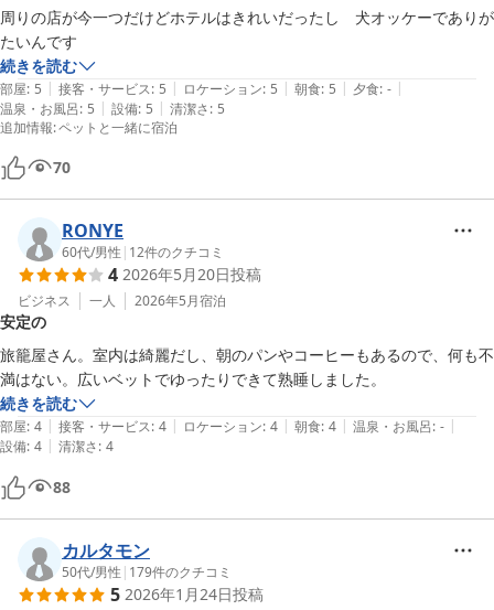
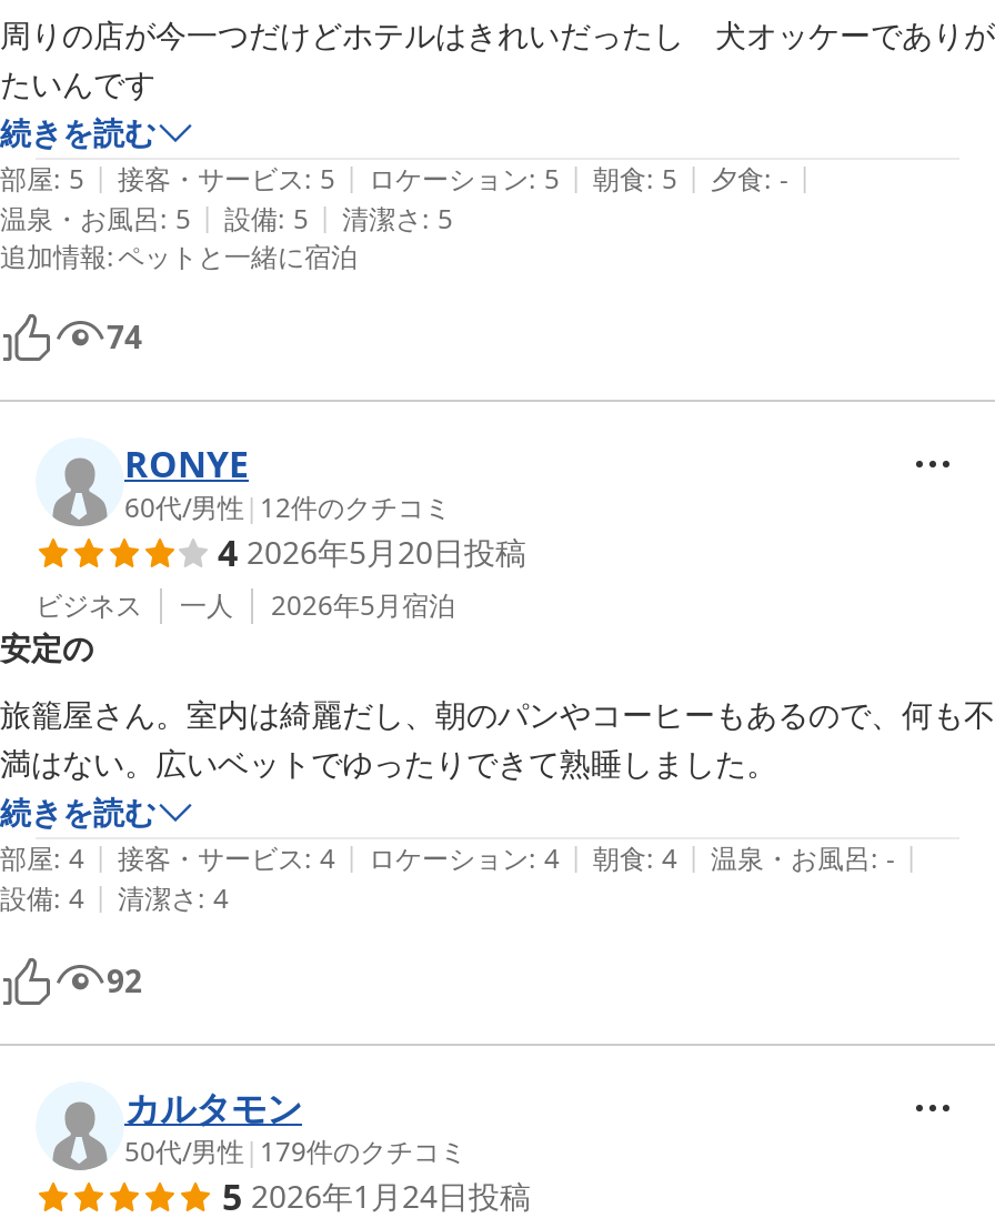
- 70
+ 74

- 88
+ 92
